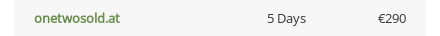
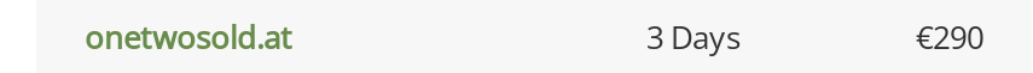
- 5 Days
+ 3 Days
